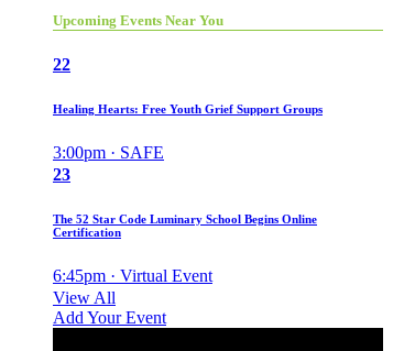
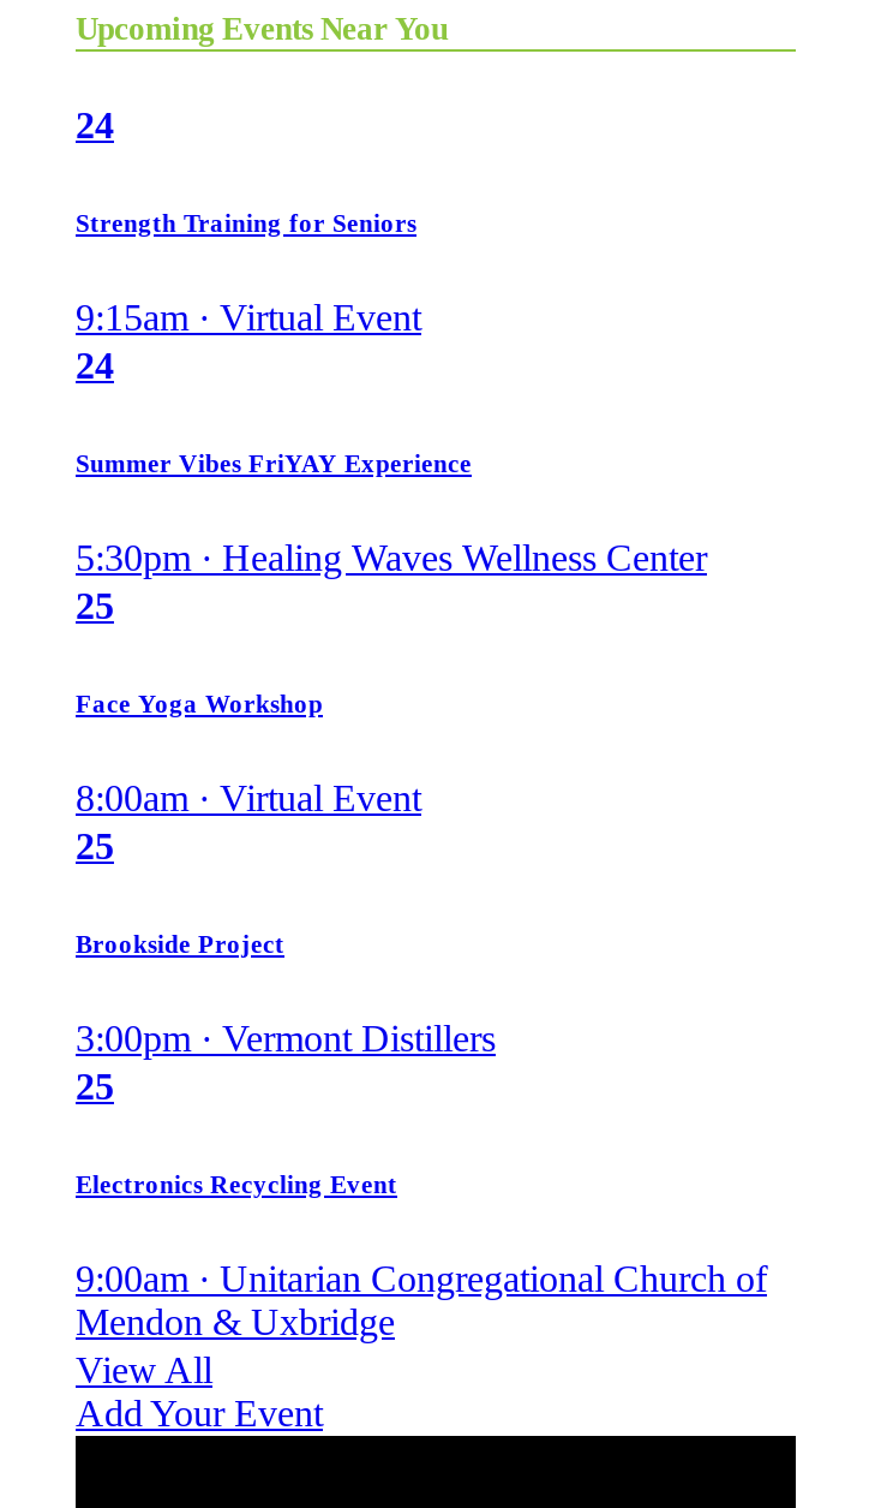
- 22
- Healing Hearts: Free Youth Grief Support Groups
- 3:00pm · SAFE
- 23
- The 52 Star Code Luminary School Begins Online
- Certification
- 6:45pm · Virtual Event
+ 24
+ Strength Training for Seniors
+ 9:15am · Virtual Event
+ 24
+ Summer Vibes FriYAY Experience
+ 5:30pm · Healing Waves Wellness Center
+ 25
+ Face Yoga Workshop
+ 8:00am · Virtual Event
+ 25
+ Brookside Project
+ 3:00pm · Vermont Distillers
+ 25
+ Electronics Recycling Event
+ 9:00am · Unitarian Congregational Church of
+ Mendon & Uxbridge
